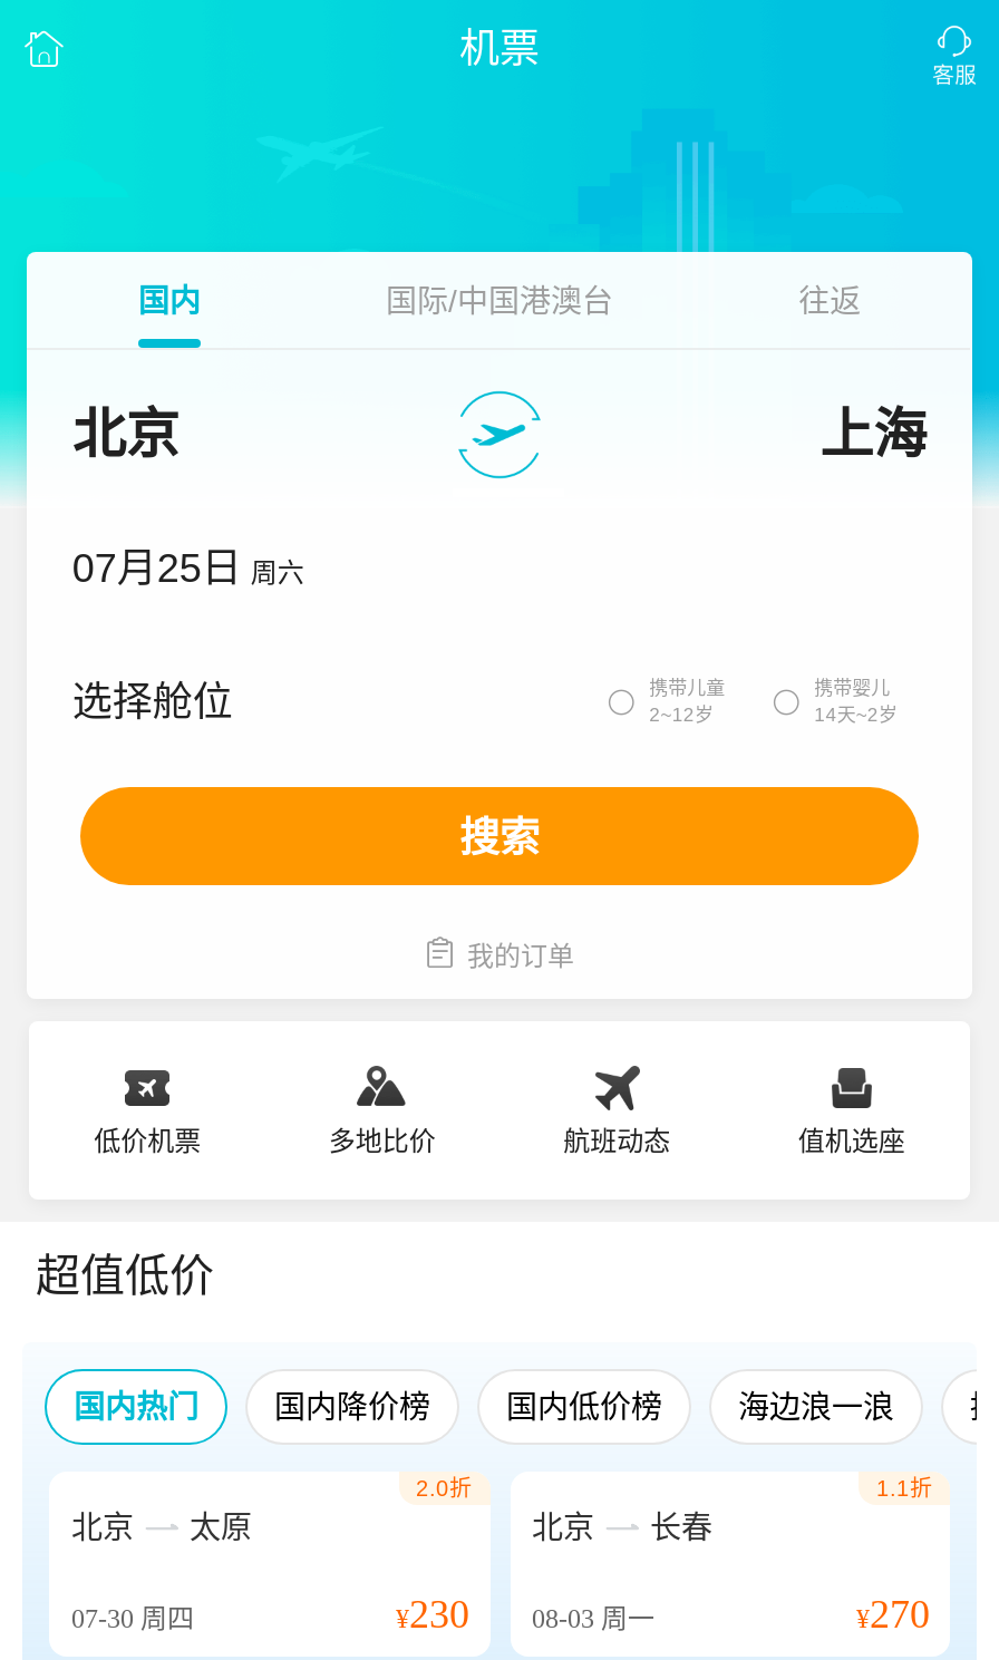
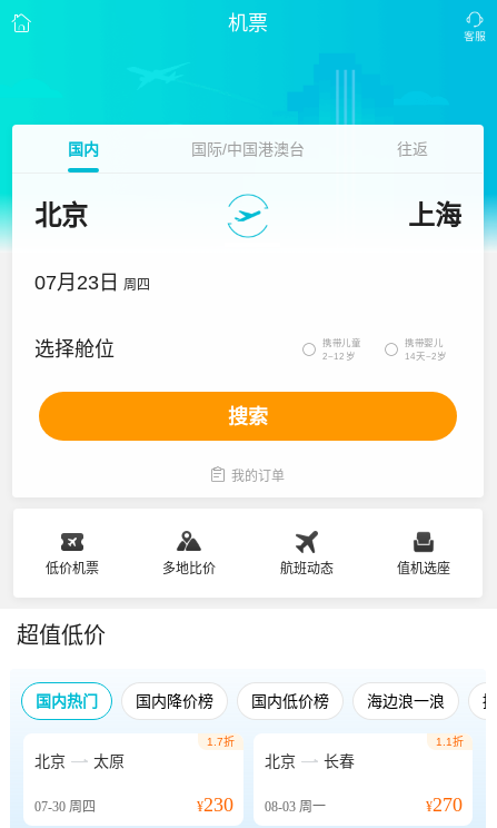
- 07月25日 周六
+ 07月23日 周四

- 2.0折
+ 1.7折
